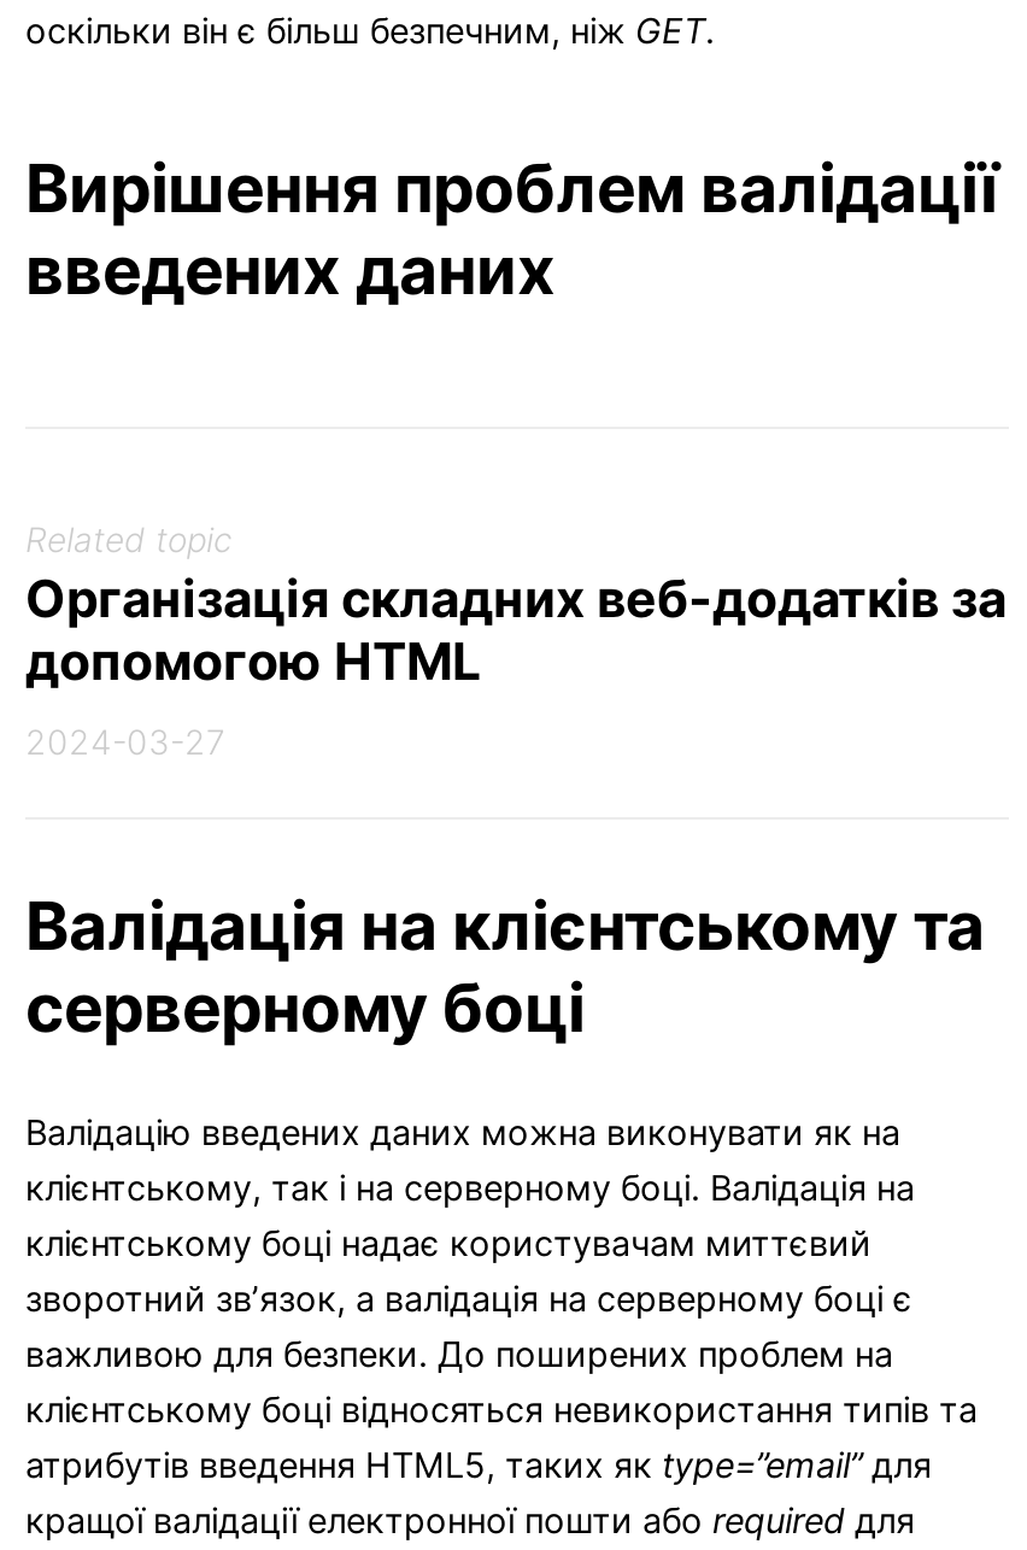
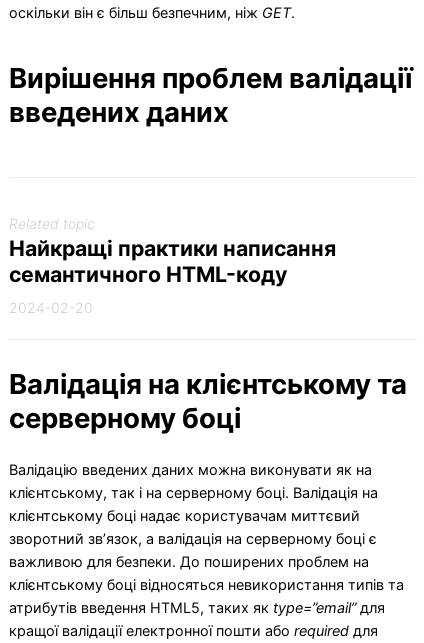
- Організація складних веб-додатків за
- допомогою HTML
+ Найкращі практики написання
+ семантичного HTML-коду

- 2024-03-27
+ 2024-02-20
